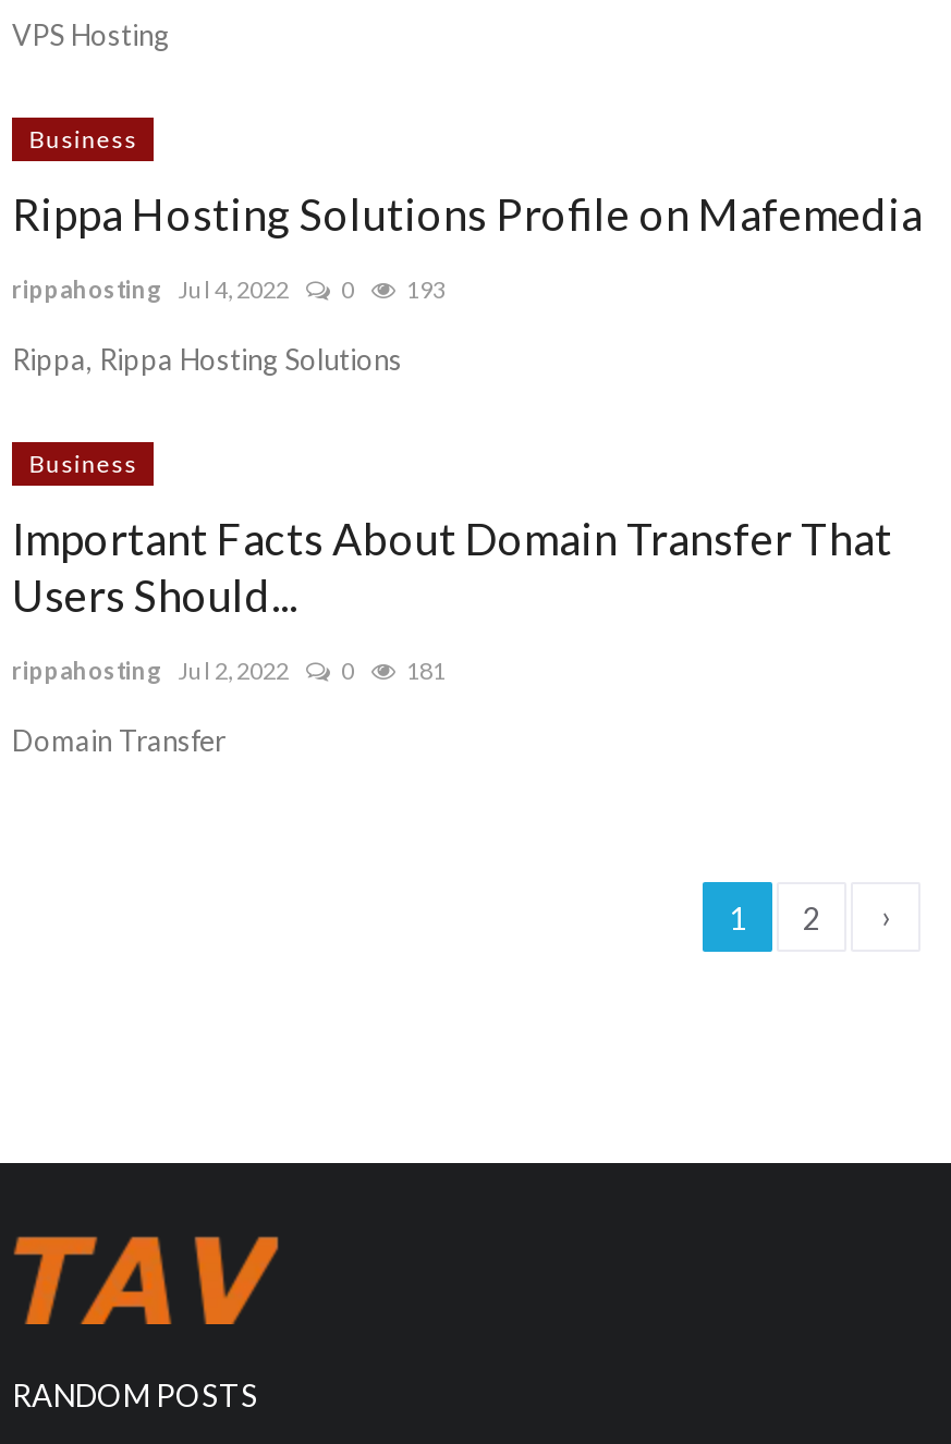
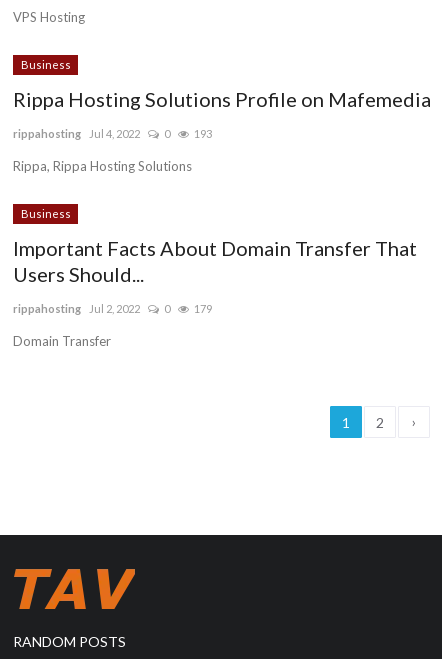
- rippahosting Jul 2, 2022 0 181
+ rippahosting Jul 2, 2022 0 179
